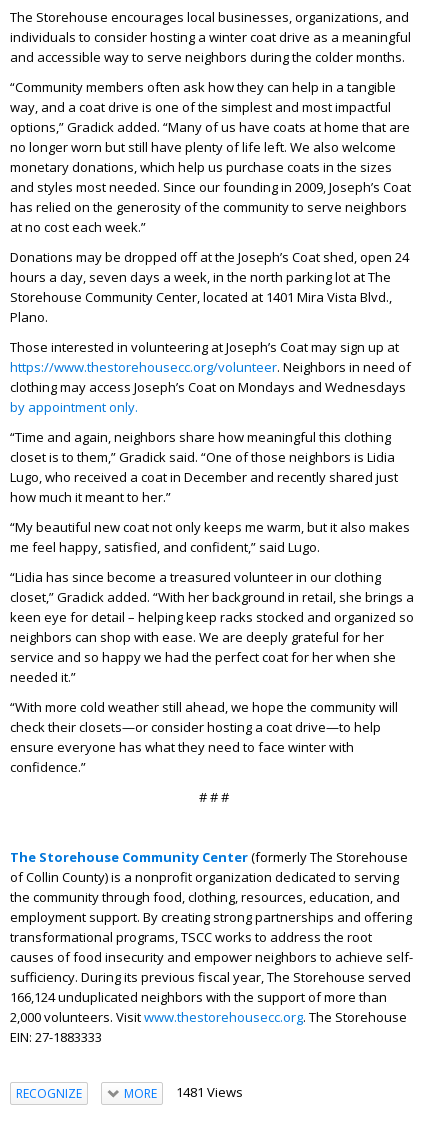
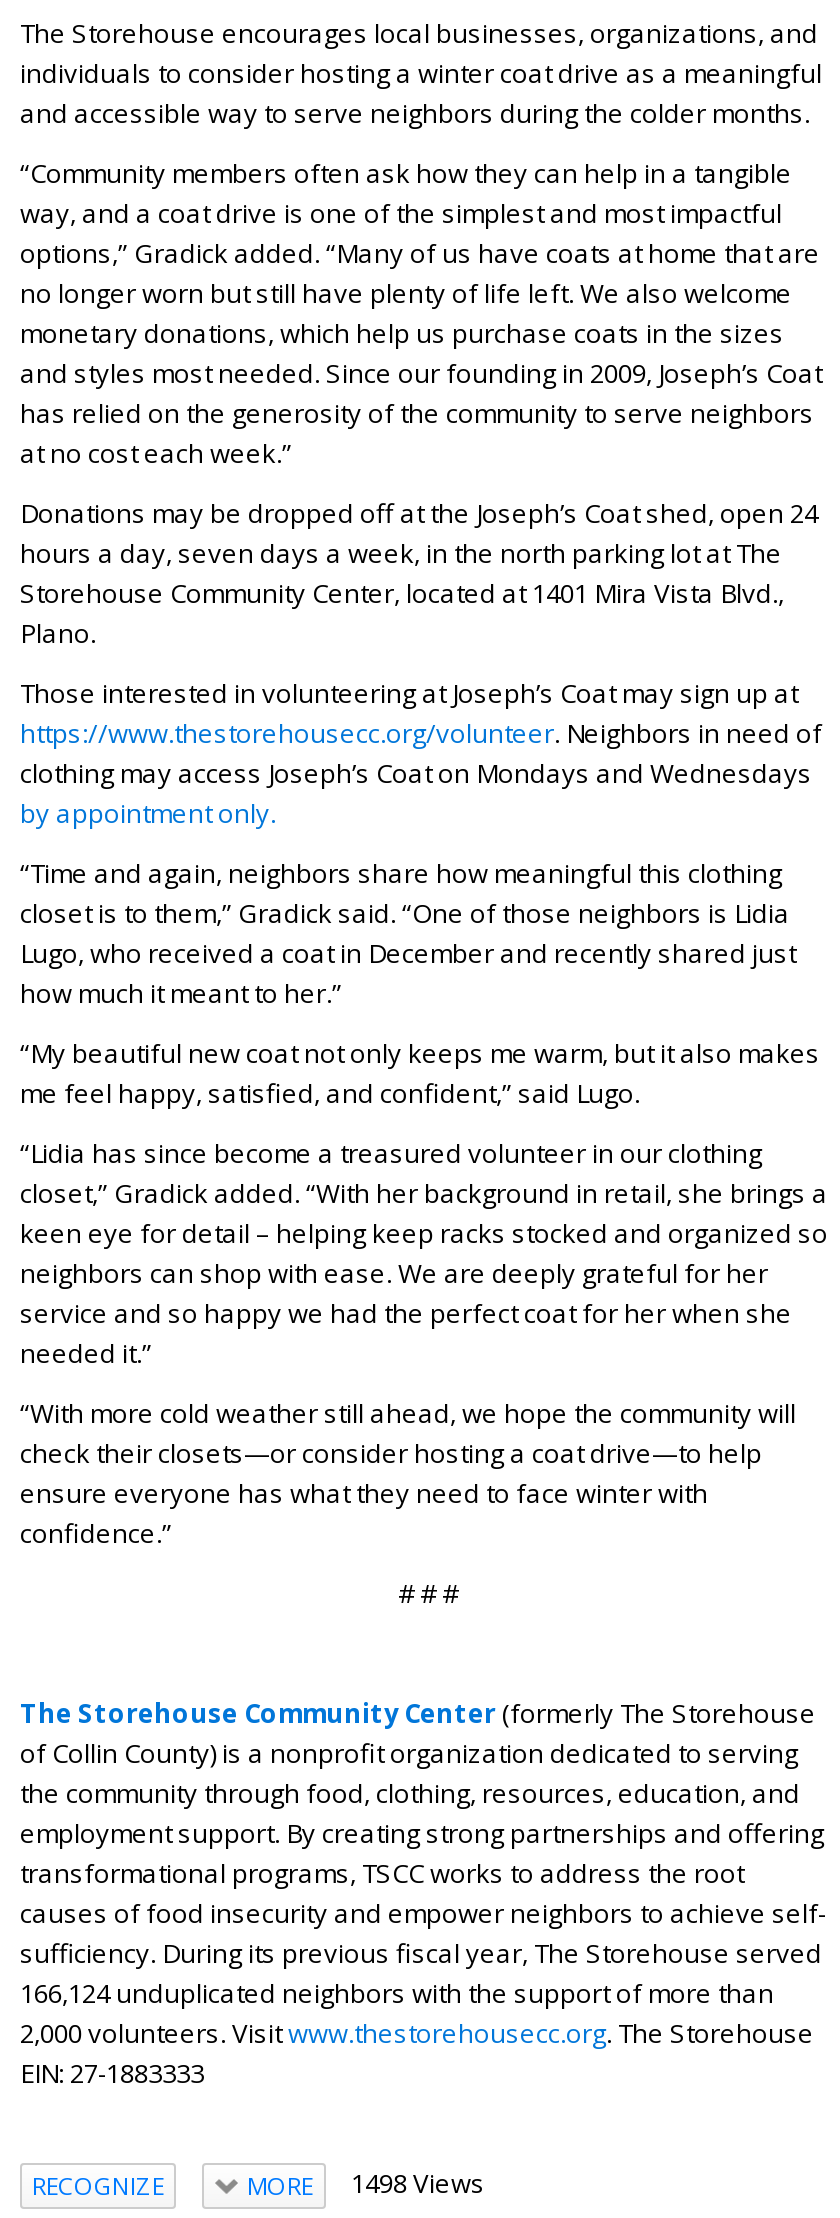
- MORE 1481 Views
+ MORE 1498 Views
